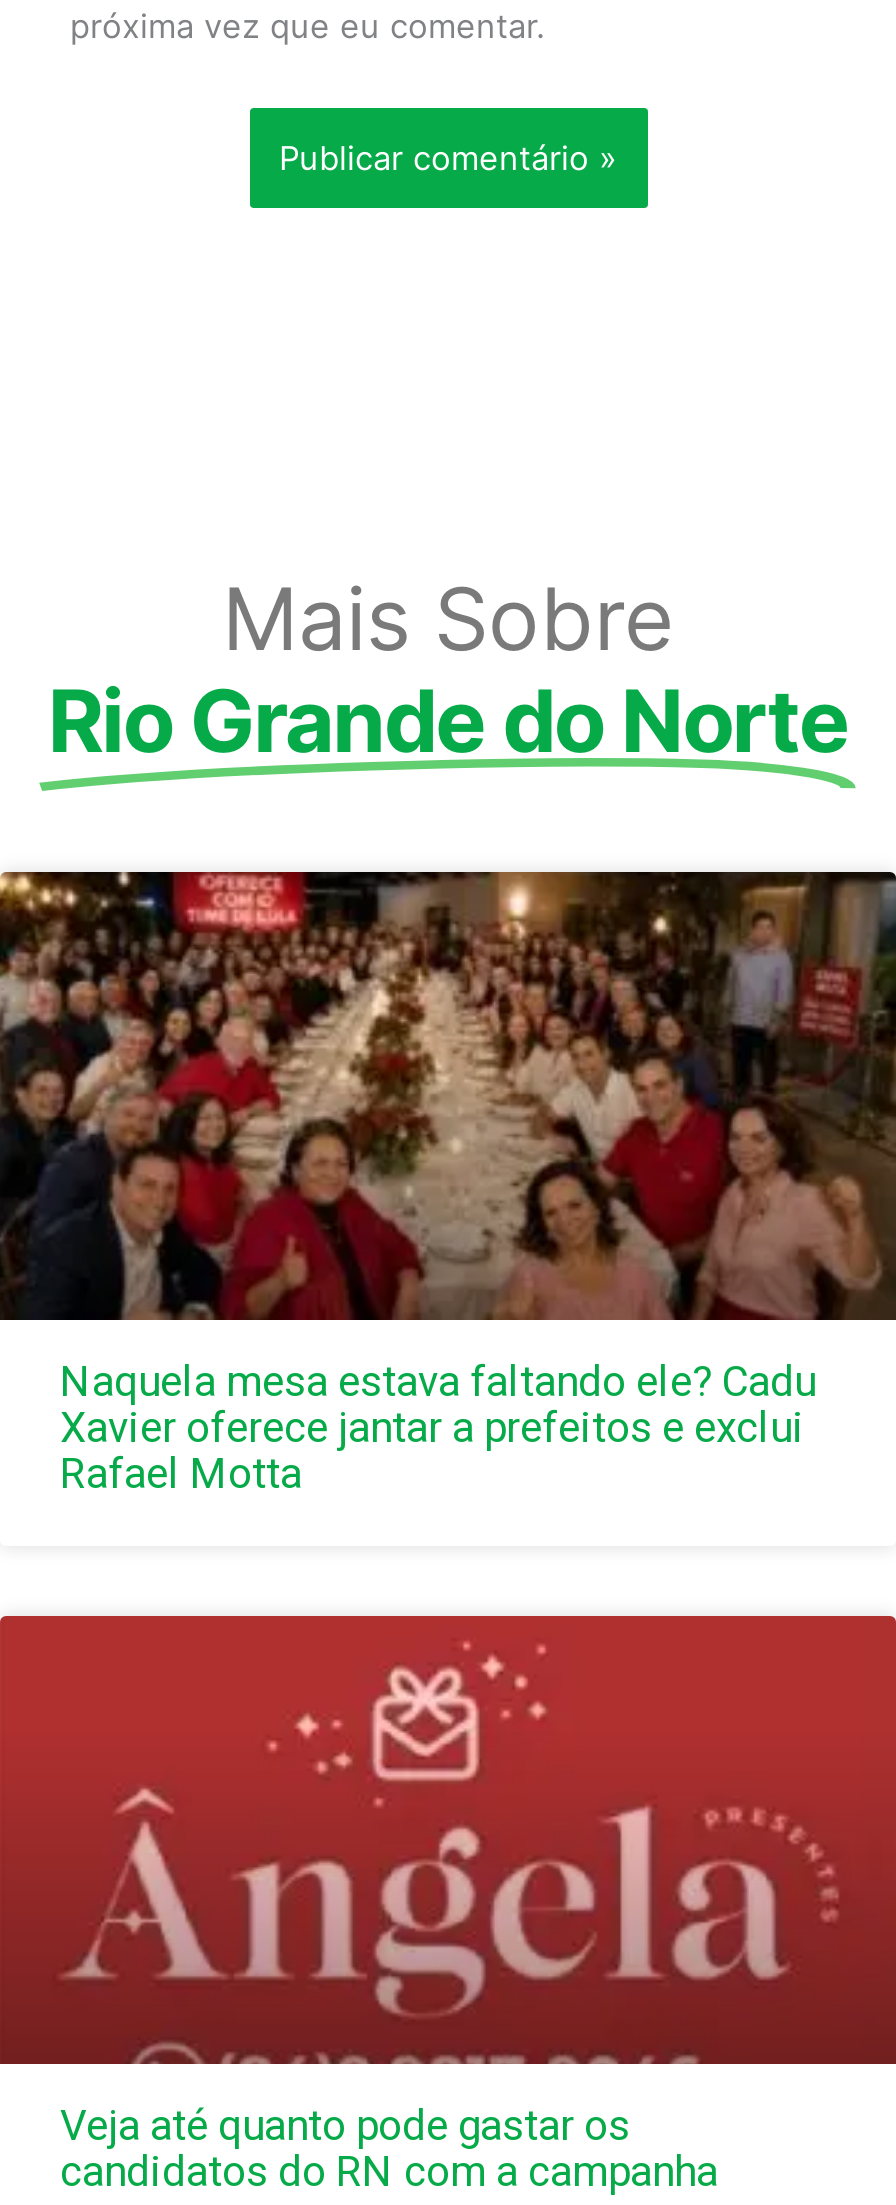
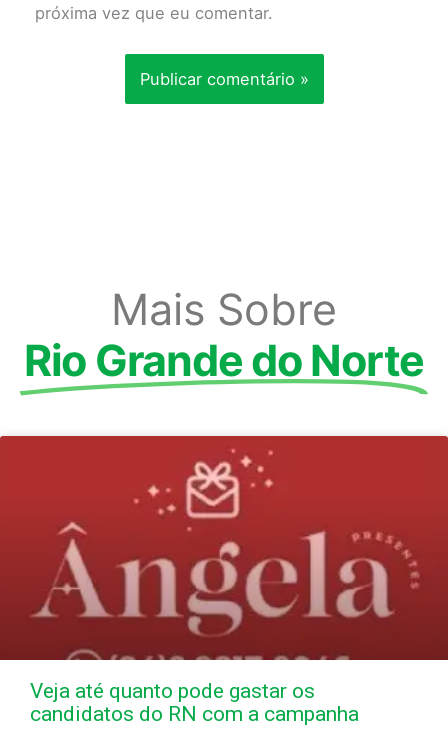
- [image]
- Naquela mesa estava faltando ele? Cadu
- Xavier oferece jantar a prefeitos e exclui
- Rafael Motta
